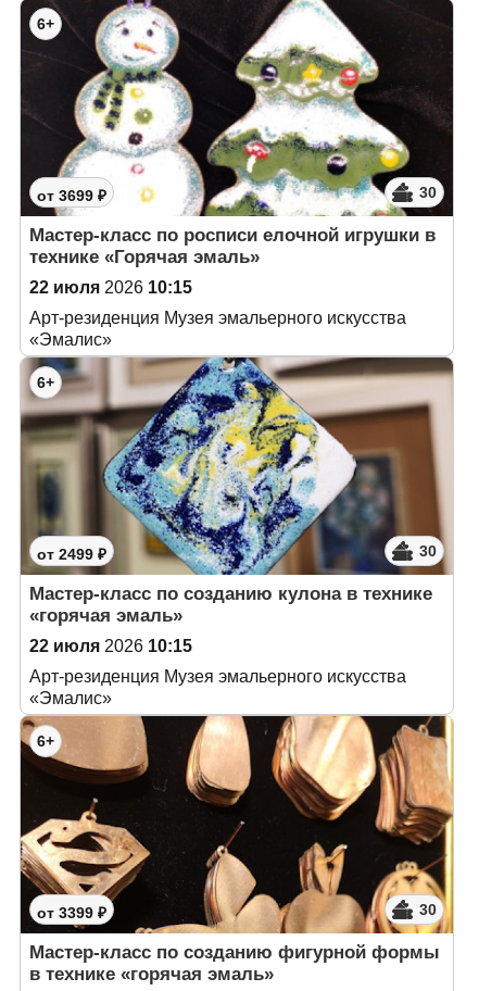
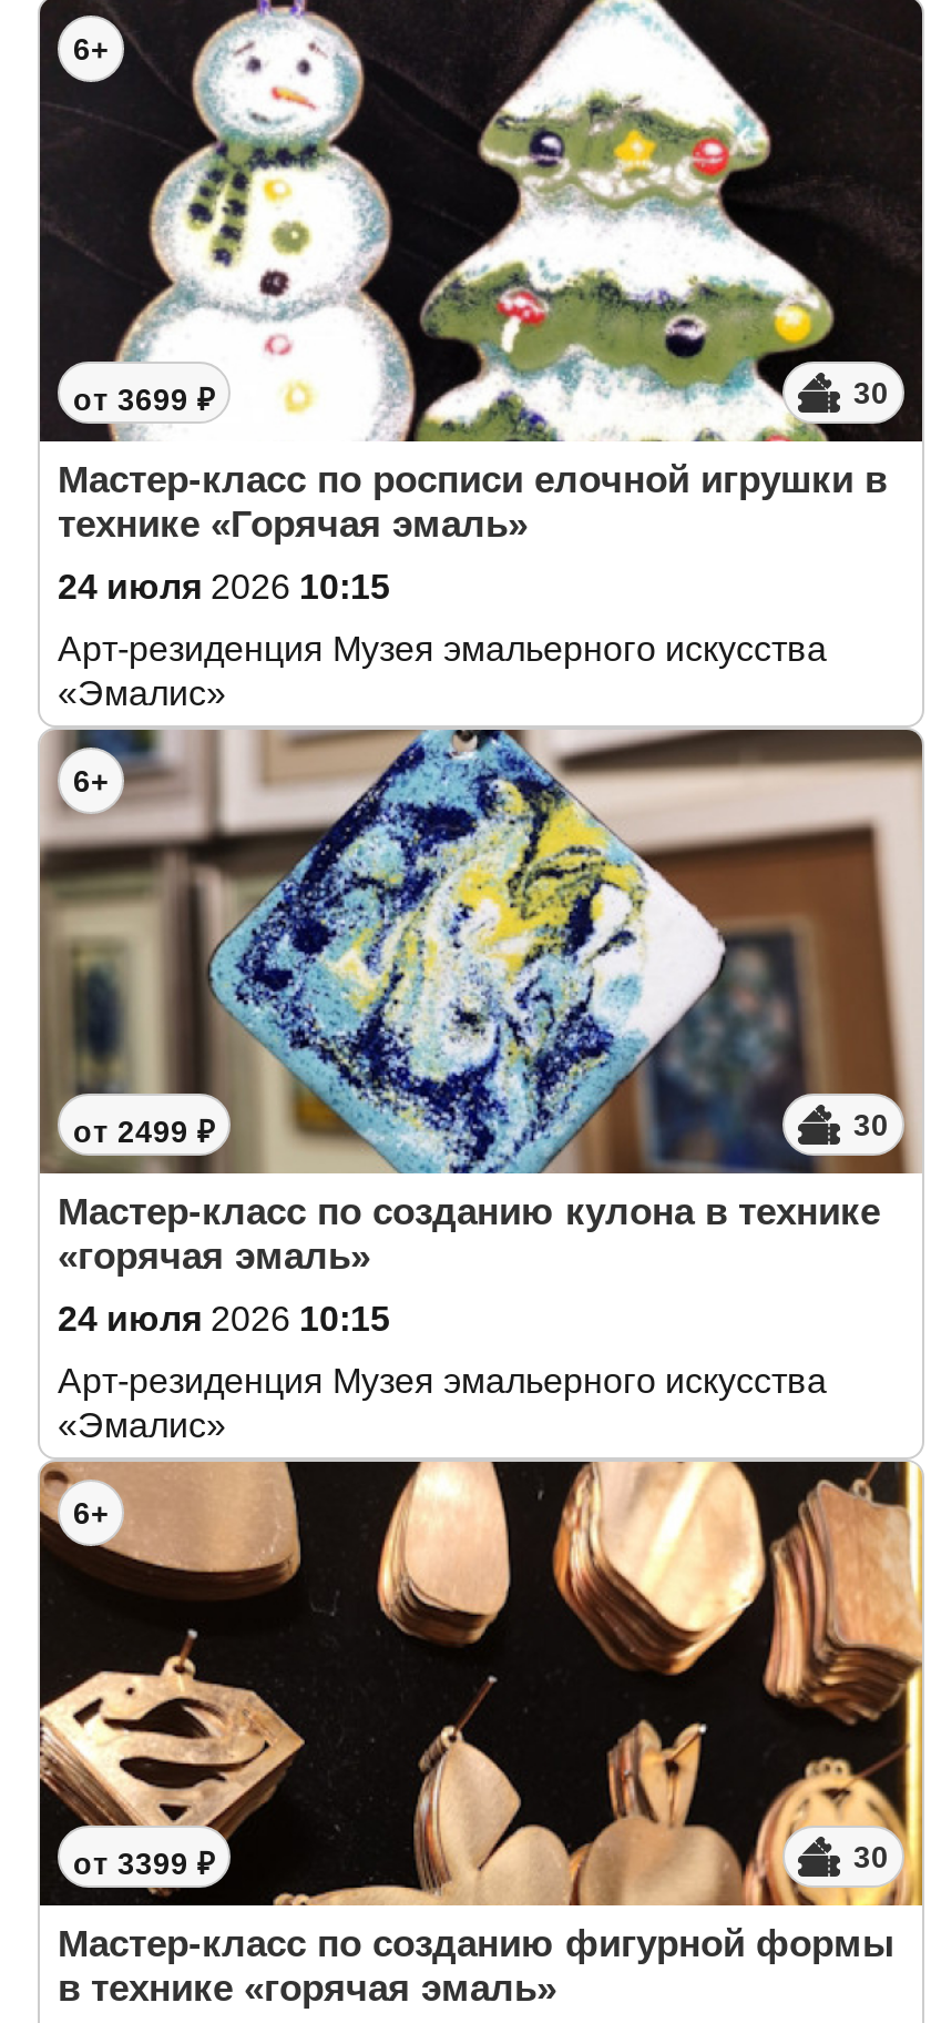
- 22 июля 2026 10:15
+ 24 июля 2026 10:15

- 22 июля 2026 10:15
+ 24 июля 2026 10:15
